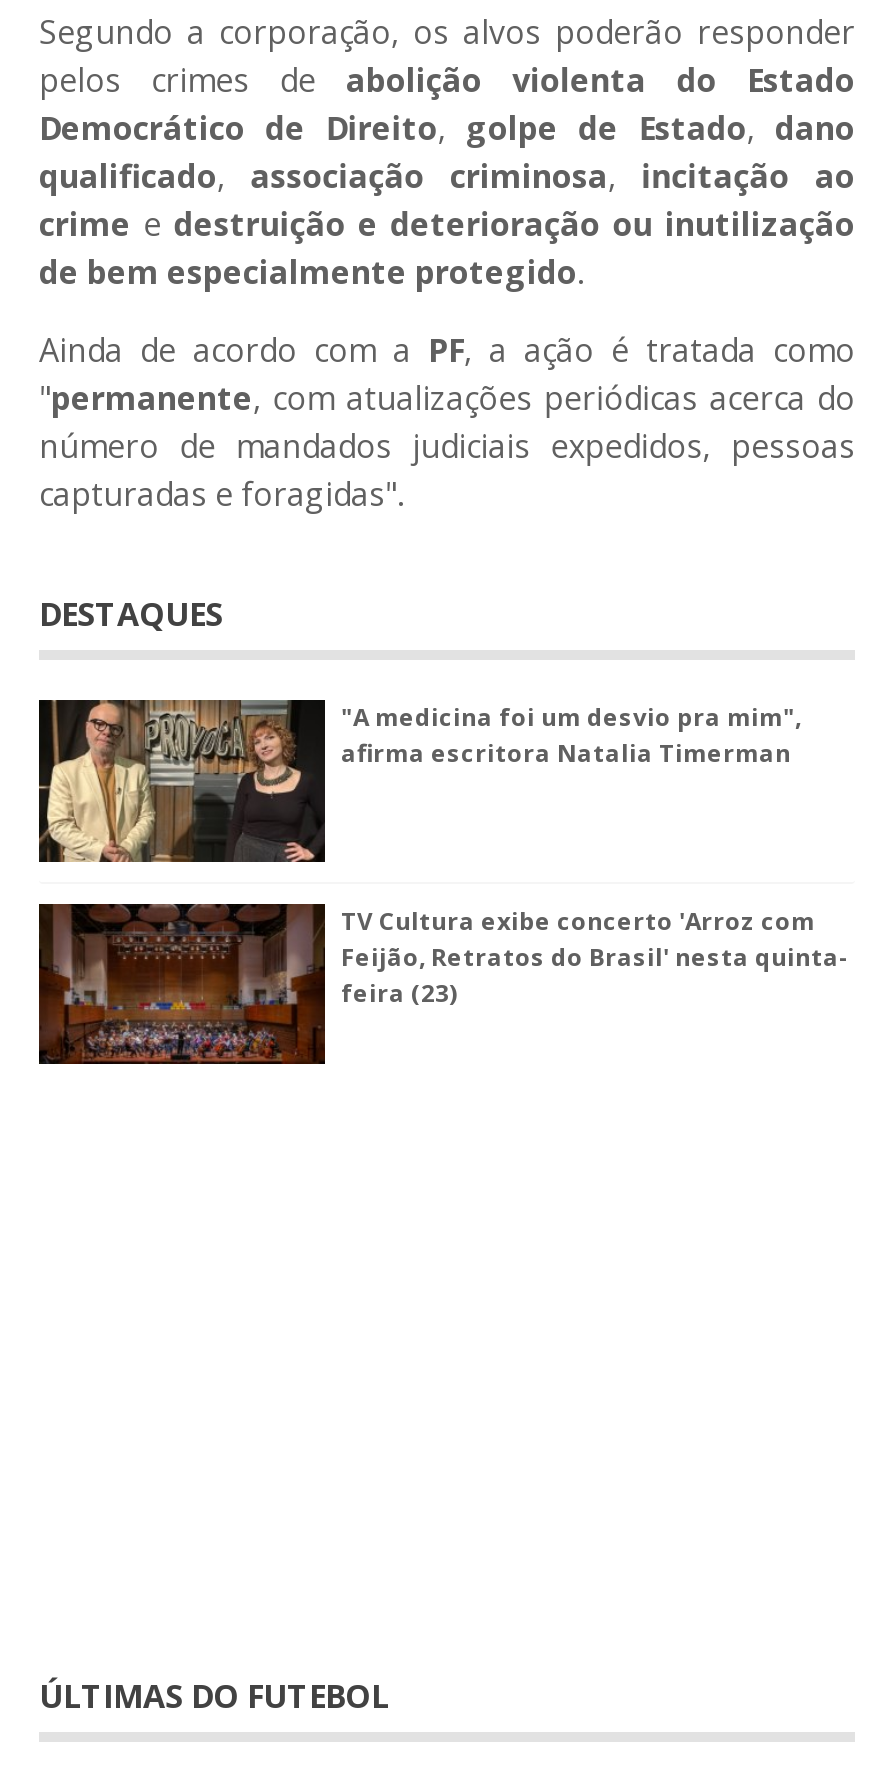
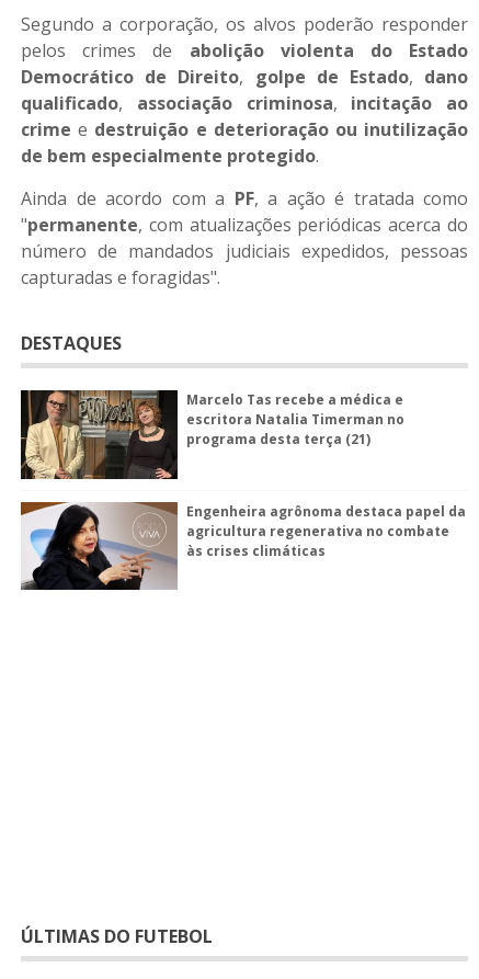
- "A medicina foi um desvio pra mim",
- afirma escritora Natalia Timerman
+ Marcelo Tas recebe a médica e
+ escritora Natalia Timerman no
+ programa desta terça (21)

- [image]
- TV Cultura exibe concerto 'Arroz com
- Feijão, Retratos do Brasil' nesta quinta-
- feira (23)
+ [image]
+ Engenheira agrônoma destaca papel da
+ agricultura regenerativa no combate
+ às crises climáticas
